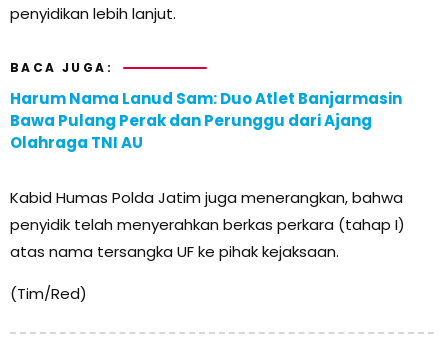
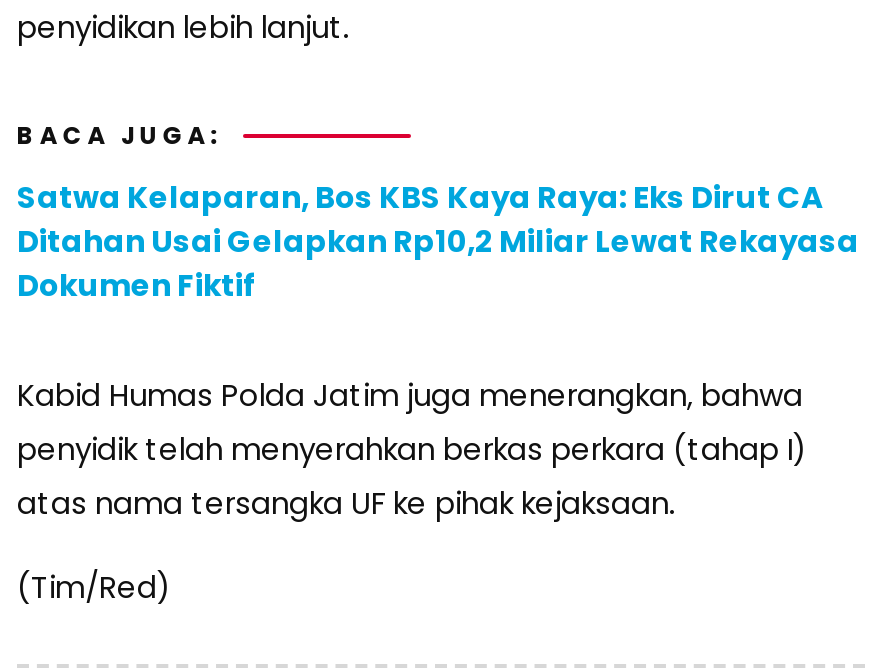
- Harum Nama Lanud Sam: Duo Atlet Banjarmasin
- Bawa Pulang Perak dan Perunggu dari Ajang
- Olahraga TNI AU
+ Satwa Kelaparan, Bos KBS Kaya Raya: Eks Dirut CA
+ Ditahan Usai Gelapkan Rp10,2 Miliar Lewat Rekayasa
+ Dokumen Fiktif
